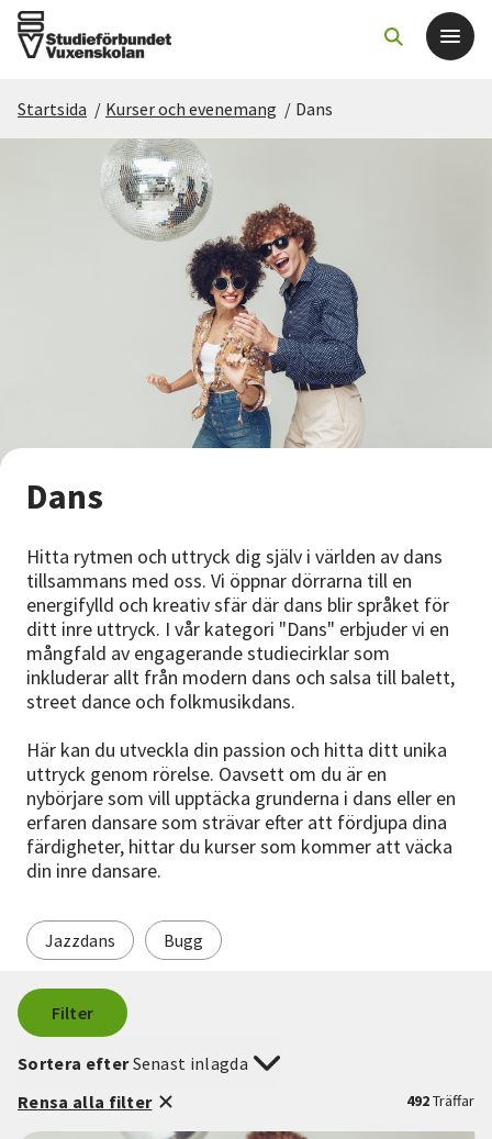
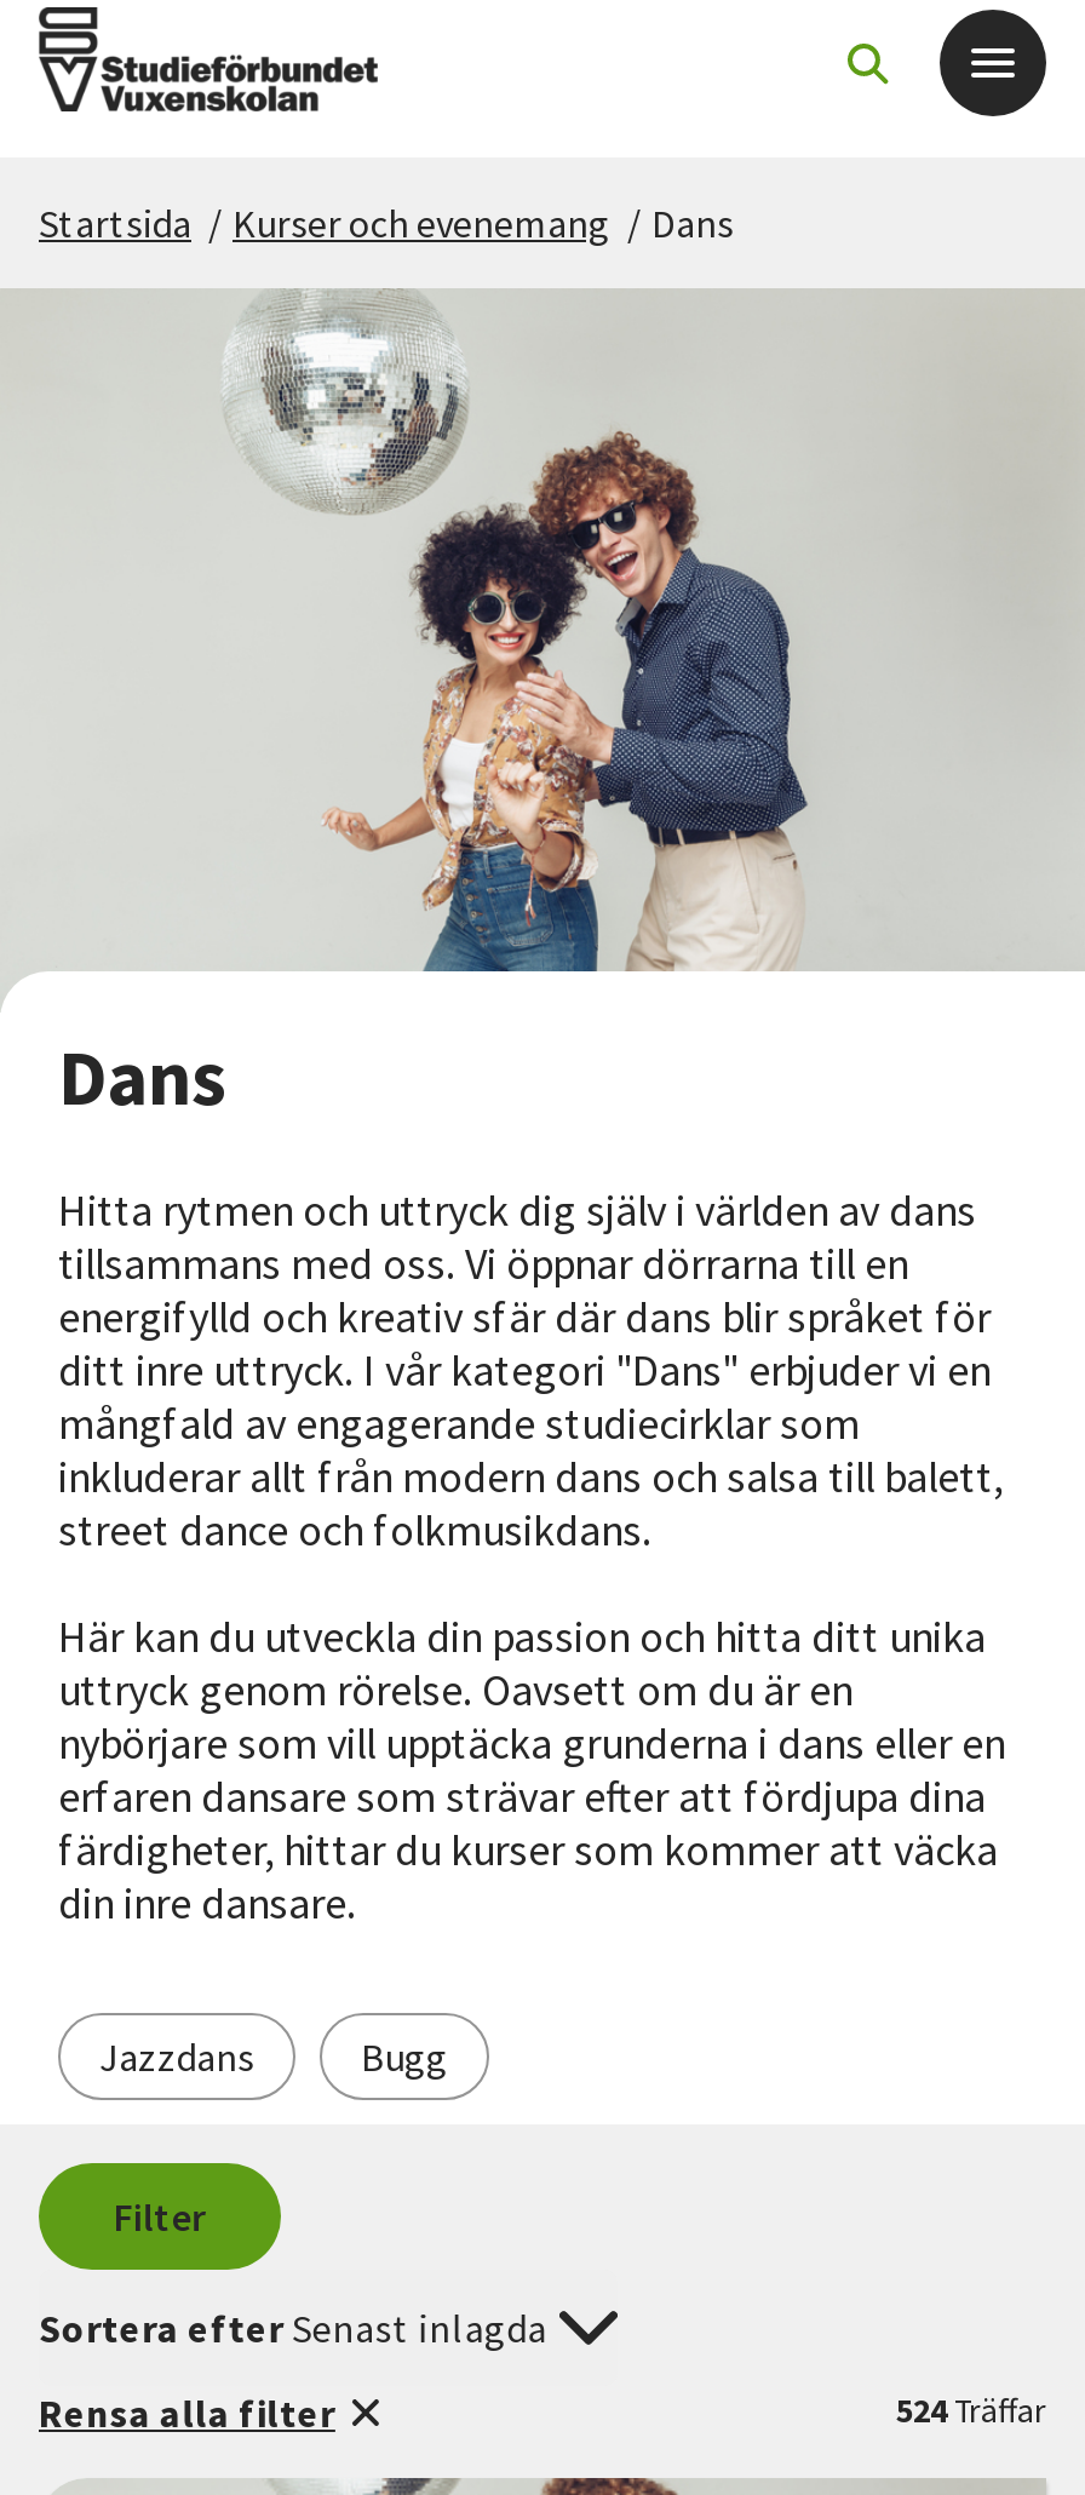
- 492Träffar
+ 524Träffar
